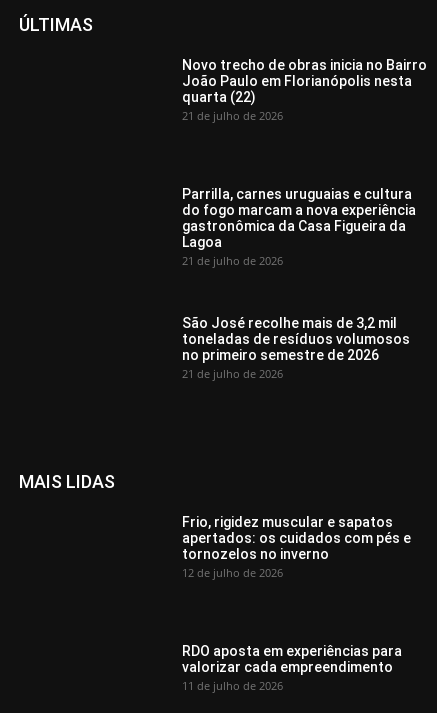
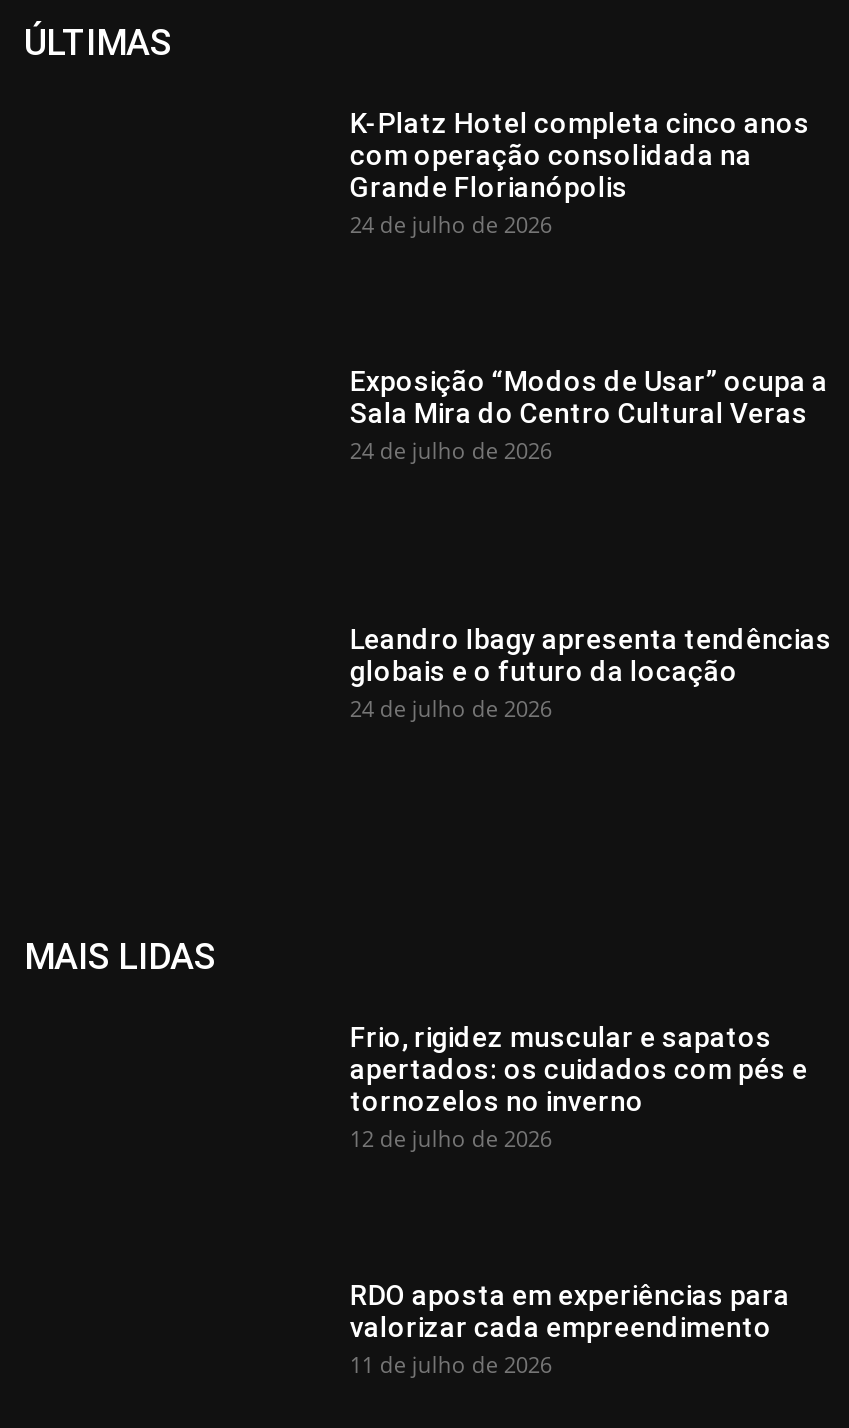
- Novo trecho de obras inicia no Bairro
- João Paulo em Florianópolis nesta
- quarta (22)
- 21 de julho de 2026
+ K-Platz Hotel completa cinco anos
+ com operação consolidada na
+ Grande Florianópolis
+ 24 de julho de 2026

- Parrilla, carnes uruguaias e cultura
- do fogo marcam a nova experiência
- gastronômica da Casa Figueira da
- Lagoa
- 21 de julho de 2026
+ Exposição “Modos de Usar” ocupa a
+ Sala Mira do Centro Cultural Veras
+ 24 de julho de 2026

- São José recolhe mais de 3,2 mil
- toneladas de resíduos volumosos
- no primeiro semestre de 2026
- 21 de julho de 2026
+ Leandro Ibagy apresenta tendências
+ globais e o futuro da locação
+ 24 de julho de 2026
